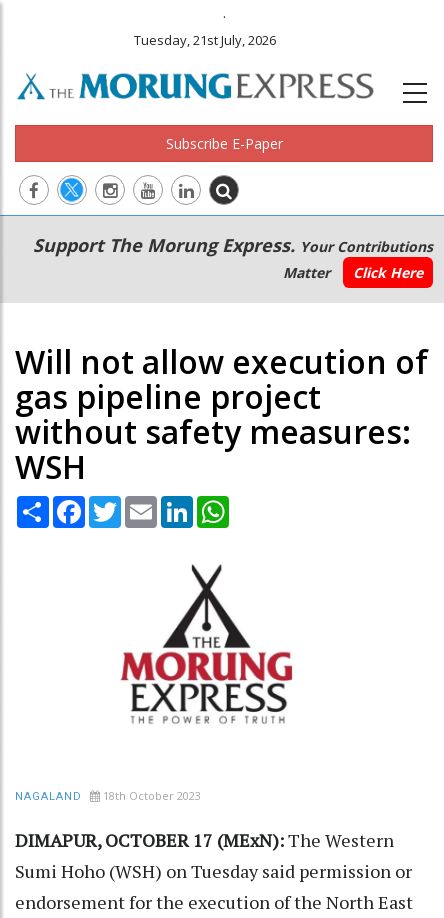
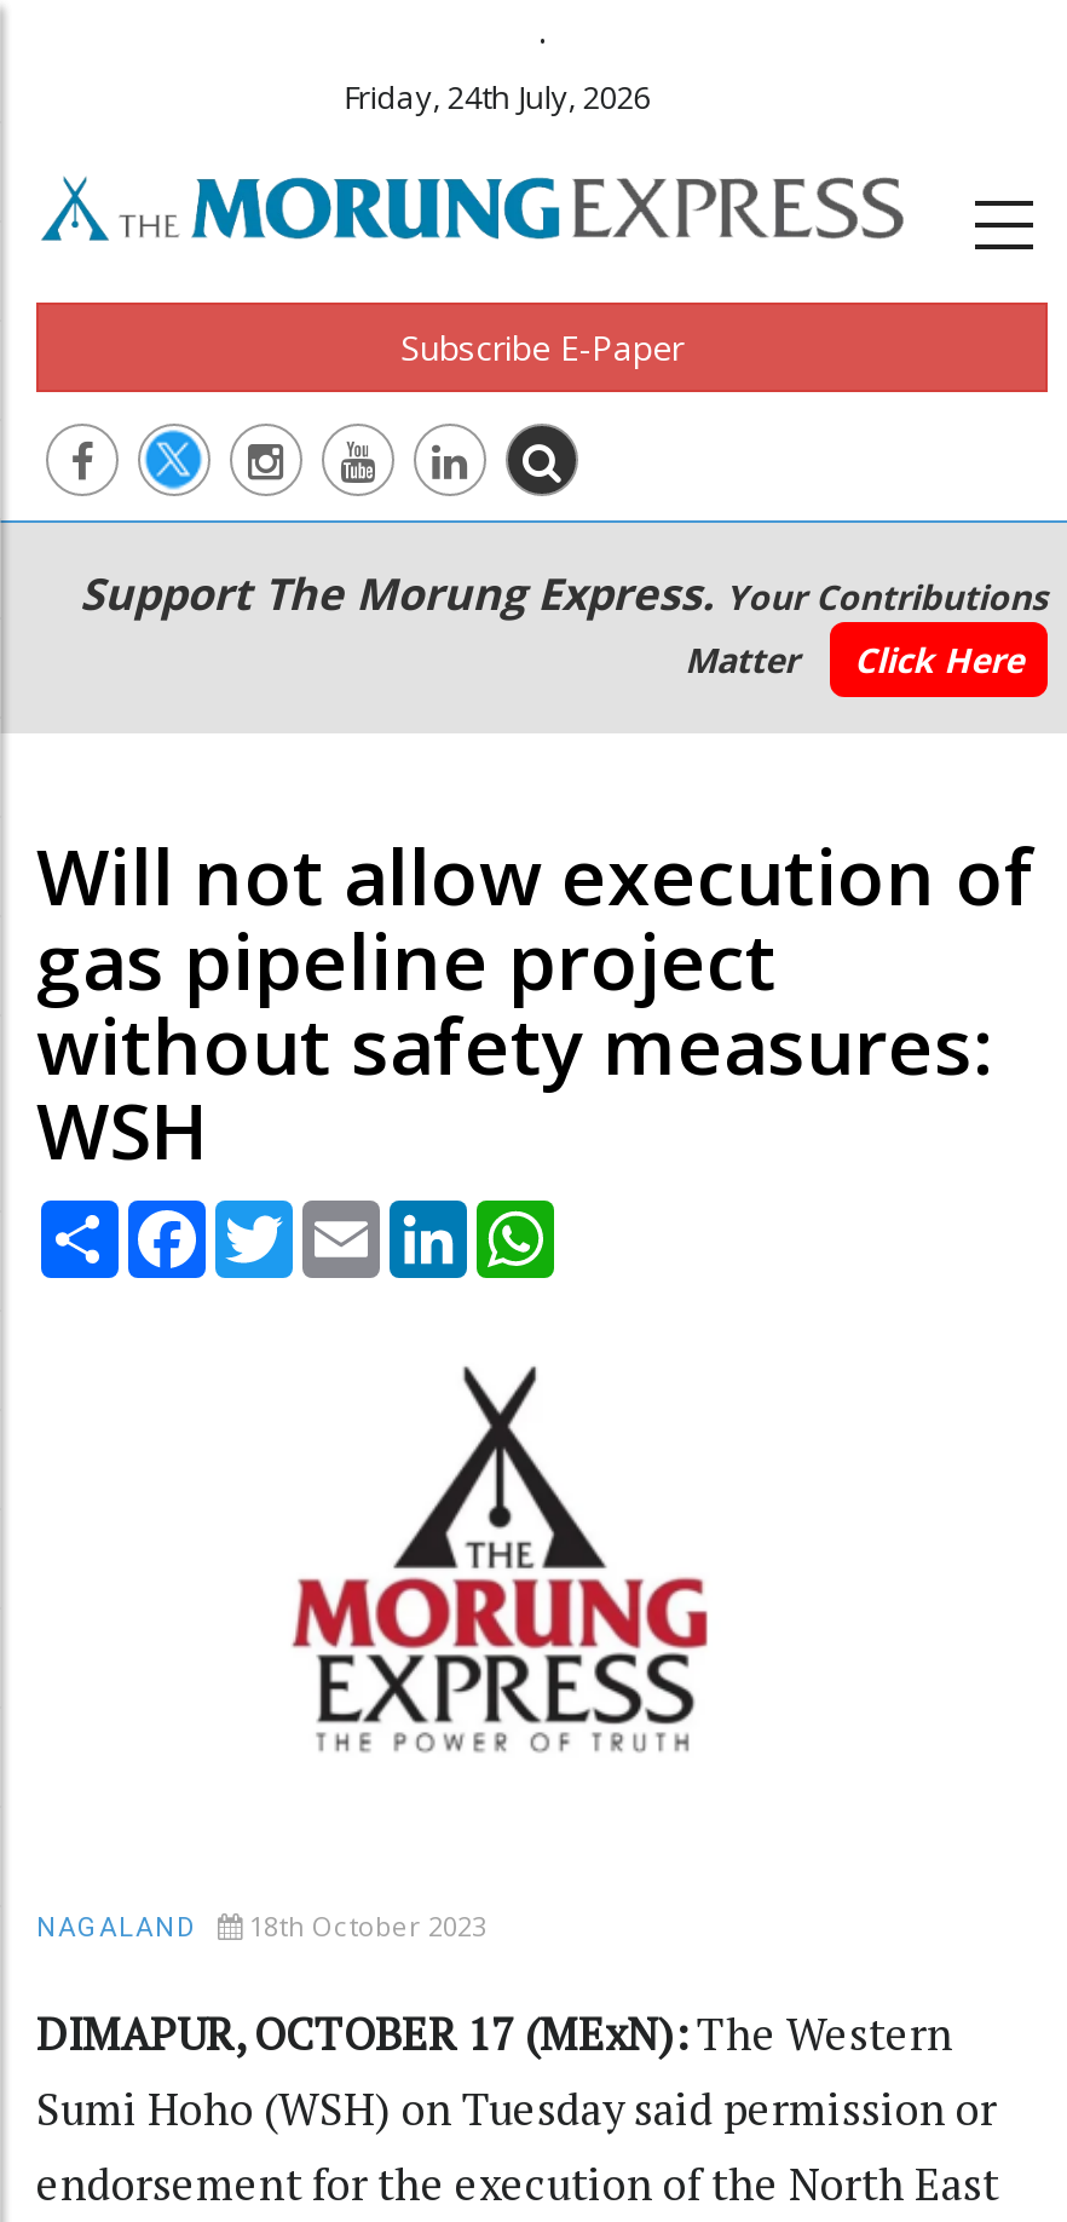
- Tuesday, 21st July, 2026
+ Friday, 24th July, 2026
